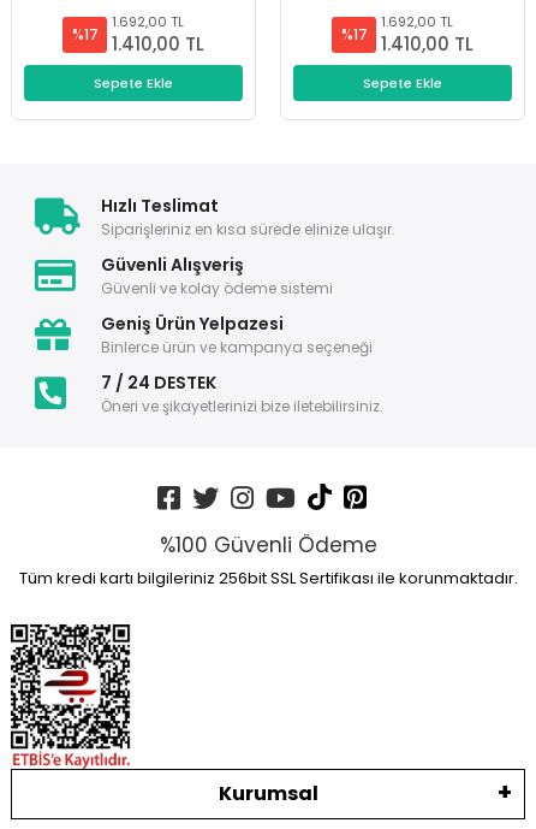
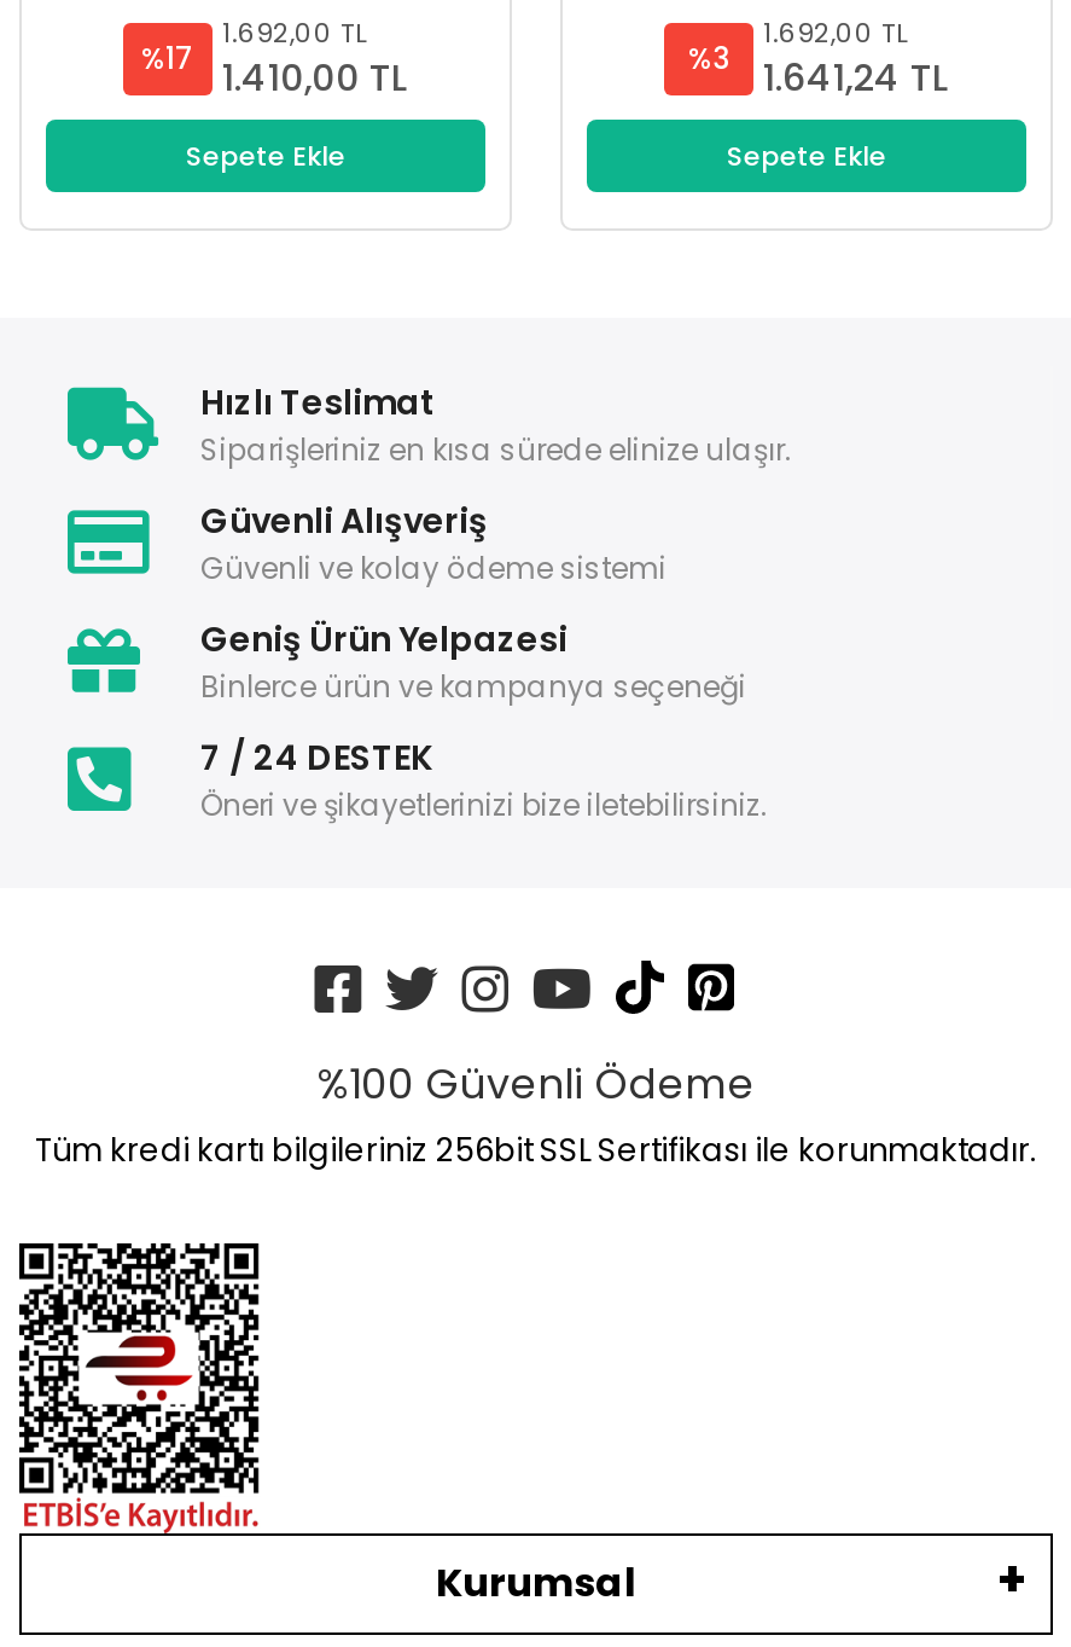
- %17
+ %3

- 1.410,00 TL
+ 1.641,24 TL
